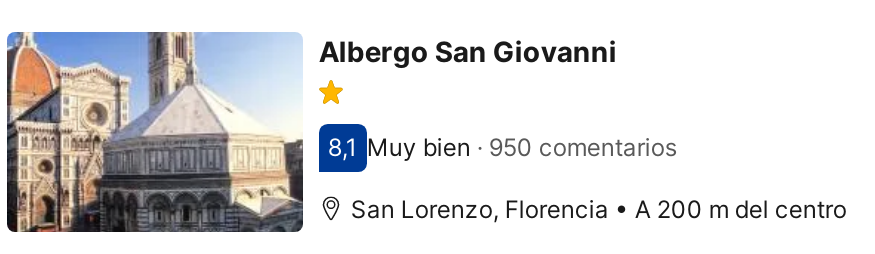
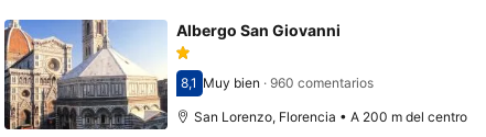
- 8,1 Muy bien · 950 comentarios
+ 8,1 Muy bien · 960 comentarios
